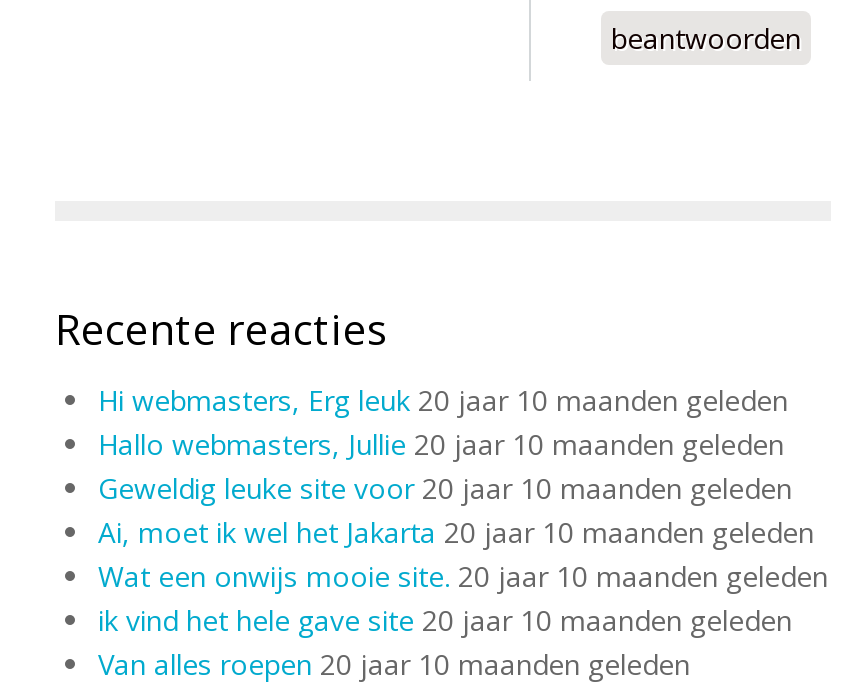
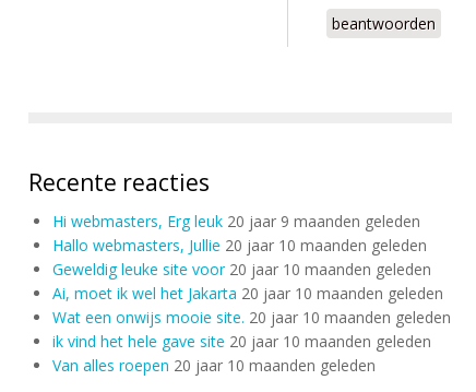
- Hi webmasters, Erg leuk 20 jaar 10 maanden geleden
+ Hi webmasters, Erg leuk 20 jaar 9 maanden geleden
